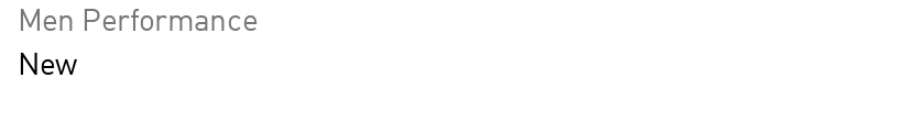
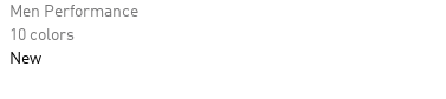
+ 10 colors
